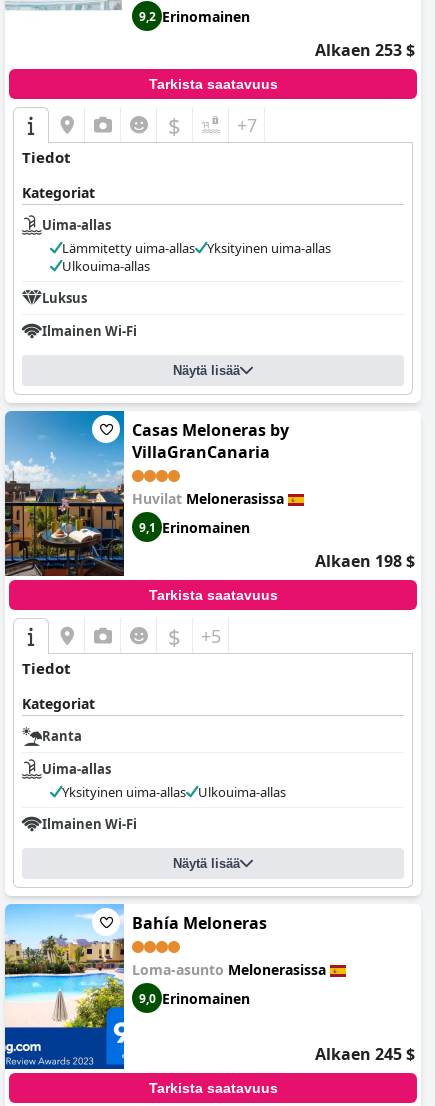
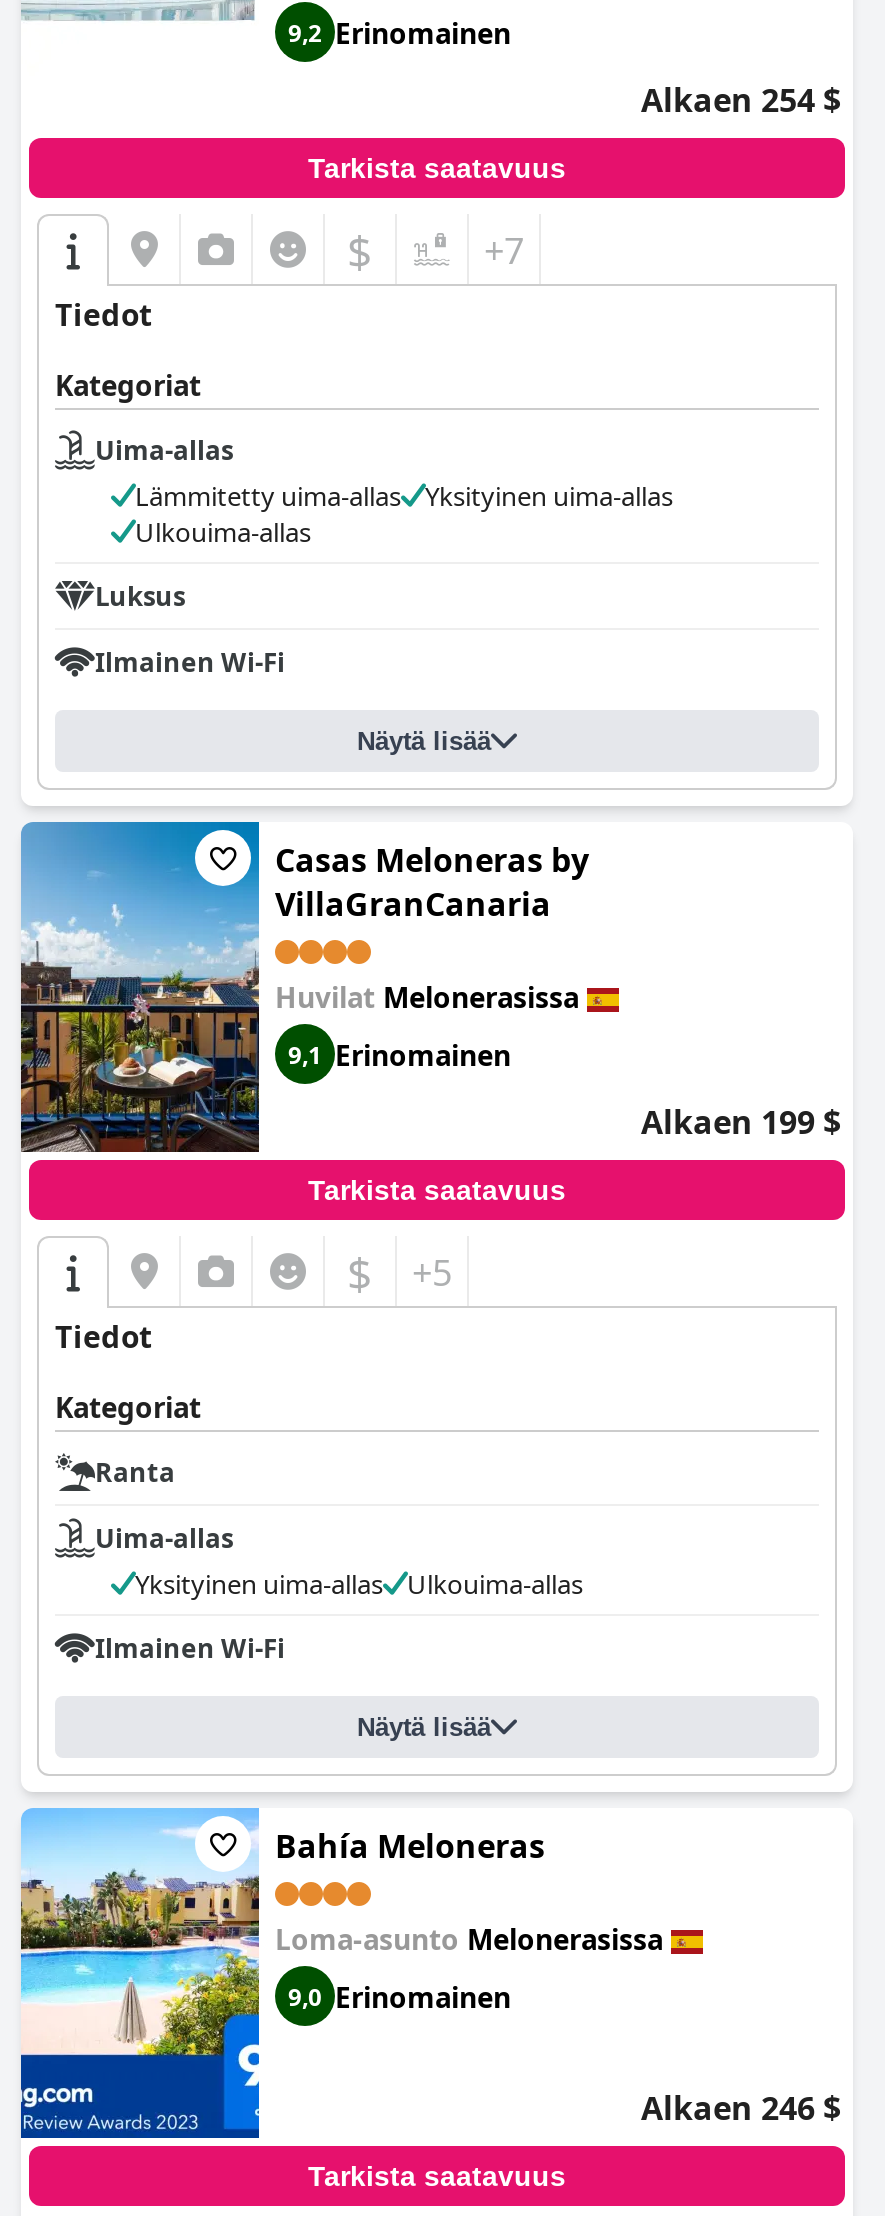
- Alkaen 253 $
+ Alkaen 254 $

- Alkaen 198 $
+ Alkaen 199 $

- Alkaen 245 $
+ Alkaen 246 $
